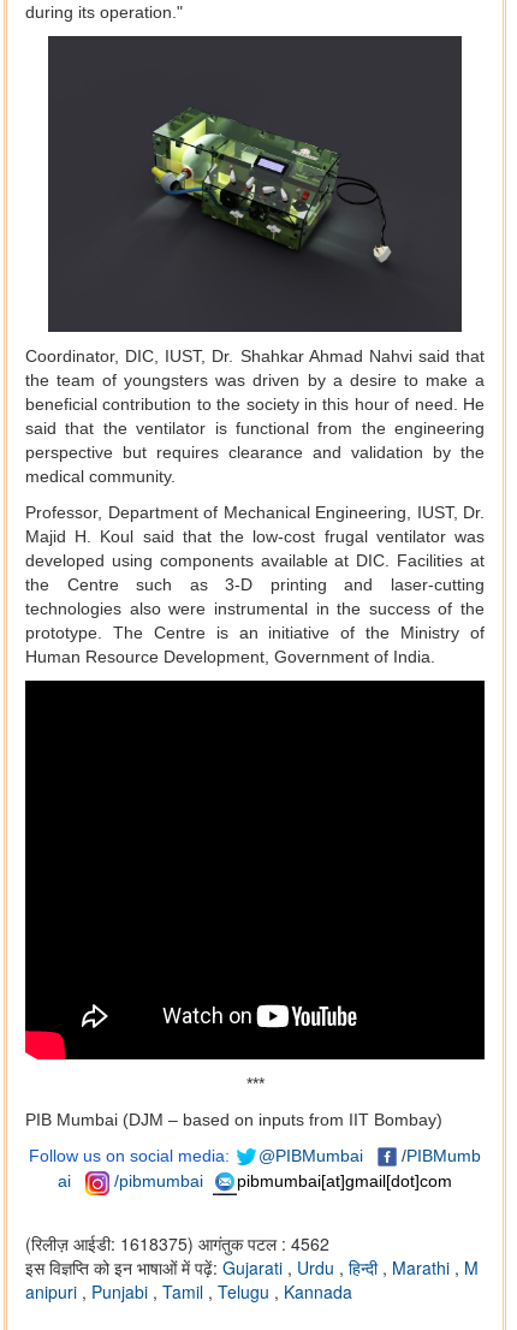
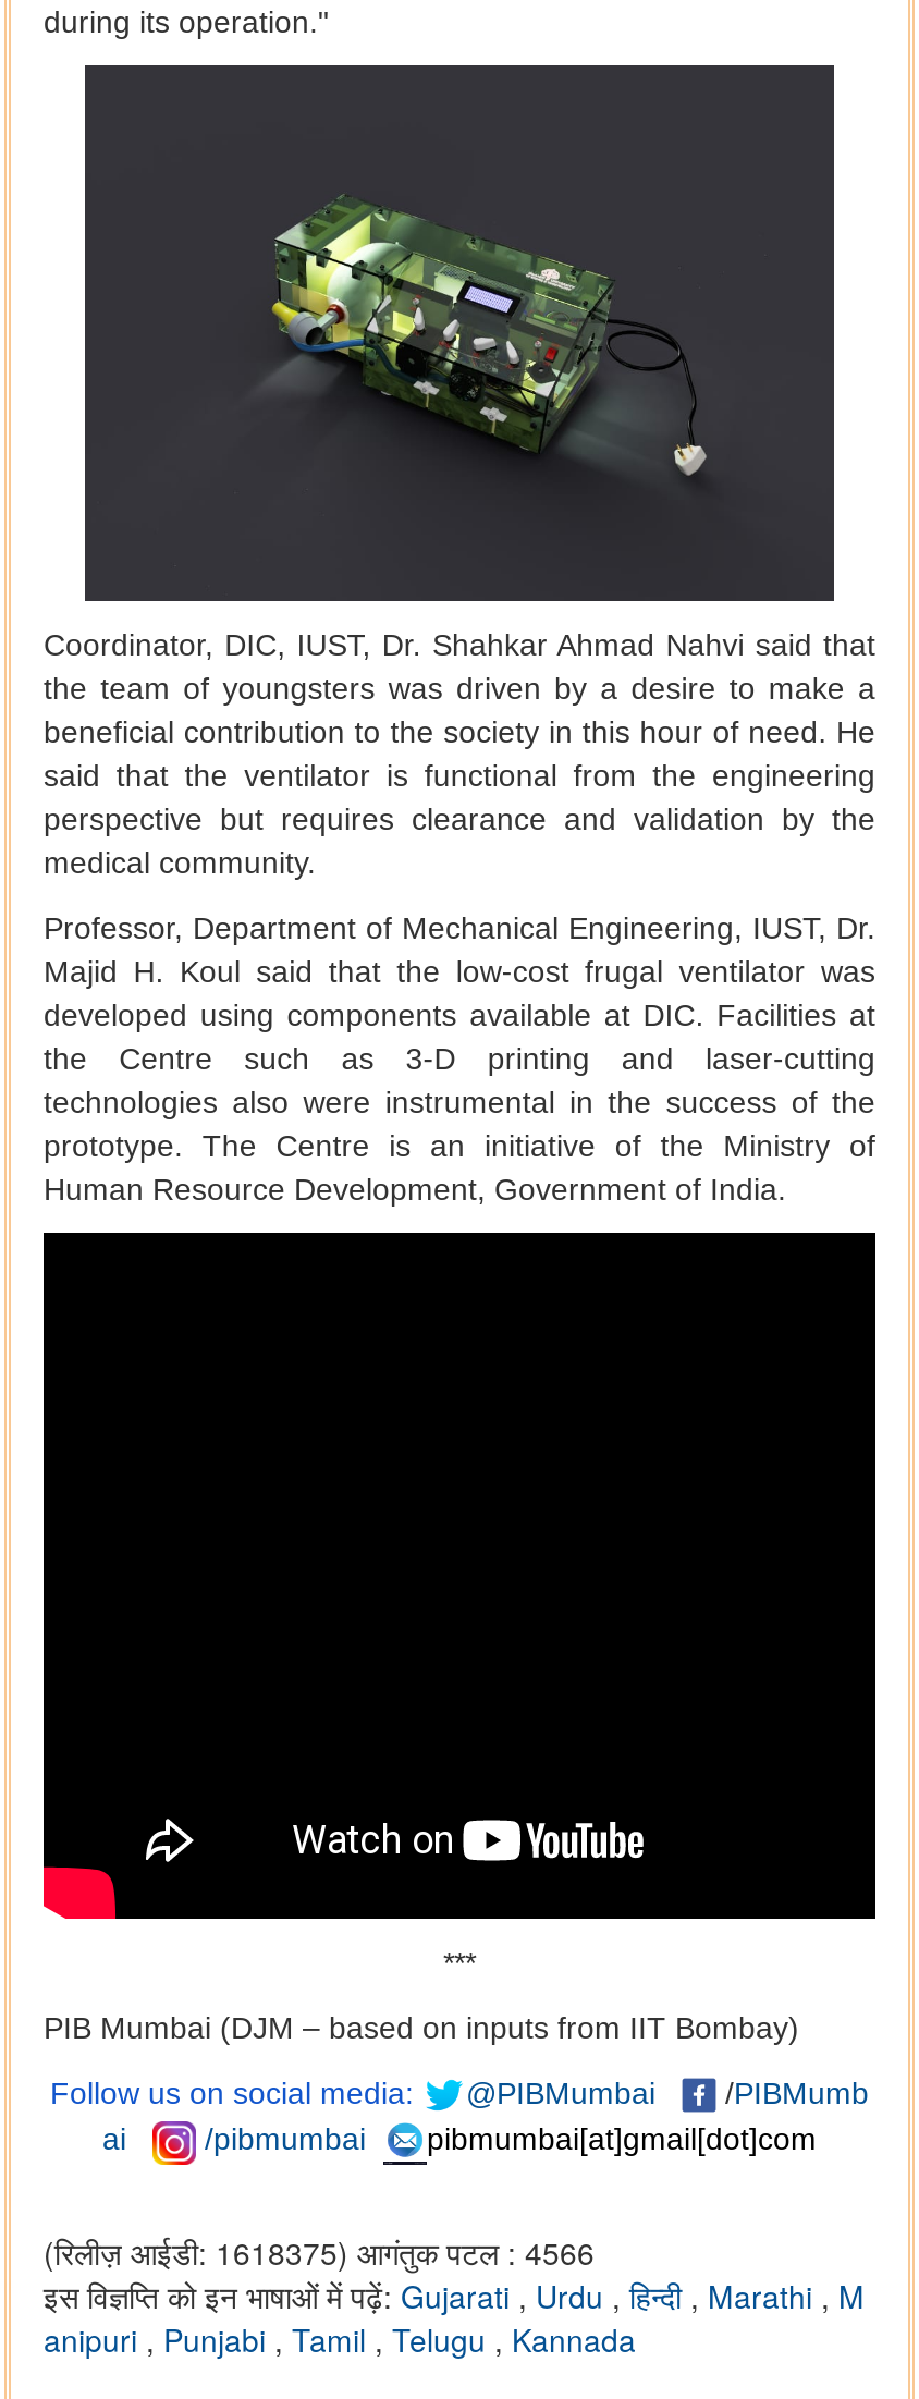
- (रिलीज़ आईडी: 1618375) आगंतुक पटल : 4562
+ (रिलीज़ आईडी: 1618375) आगंतुक पटल : 4566
